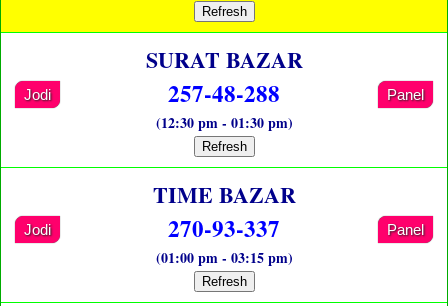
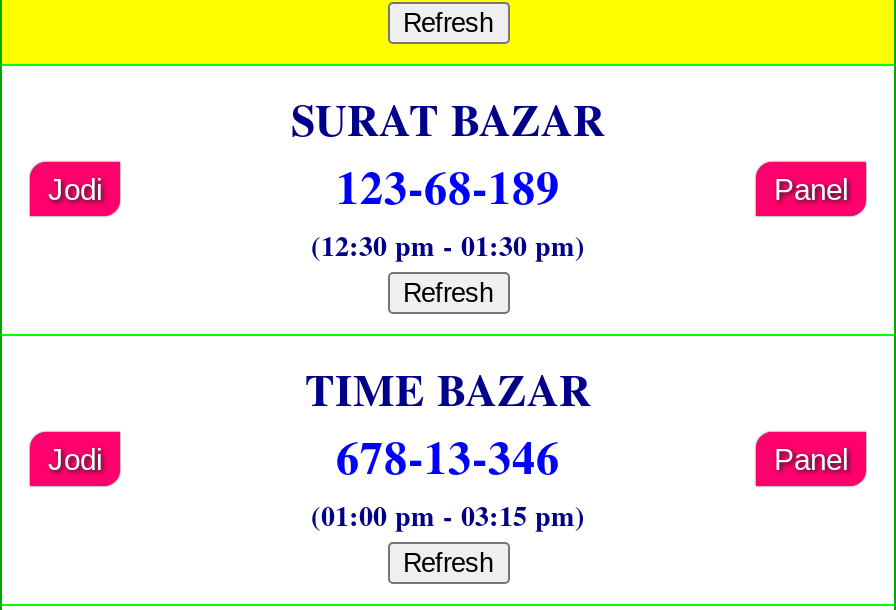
- 257-48-288
+ 123-68-189

- 270-93-337
+ 678-13-346
